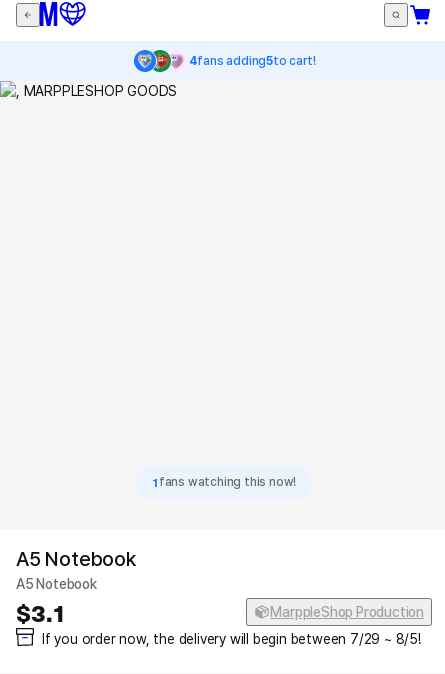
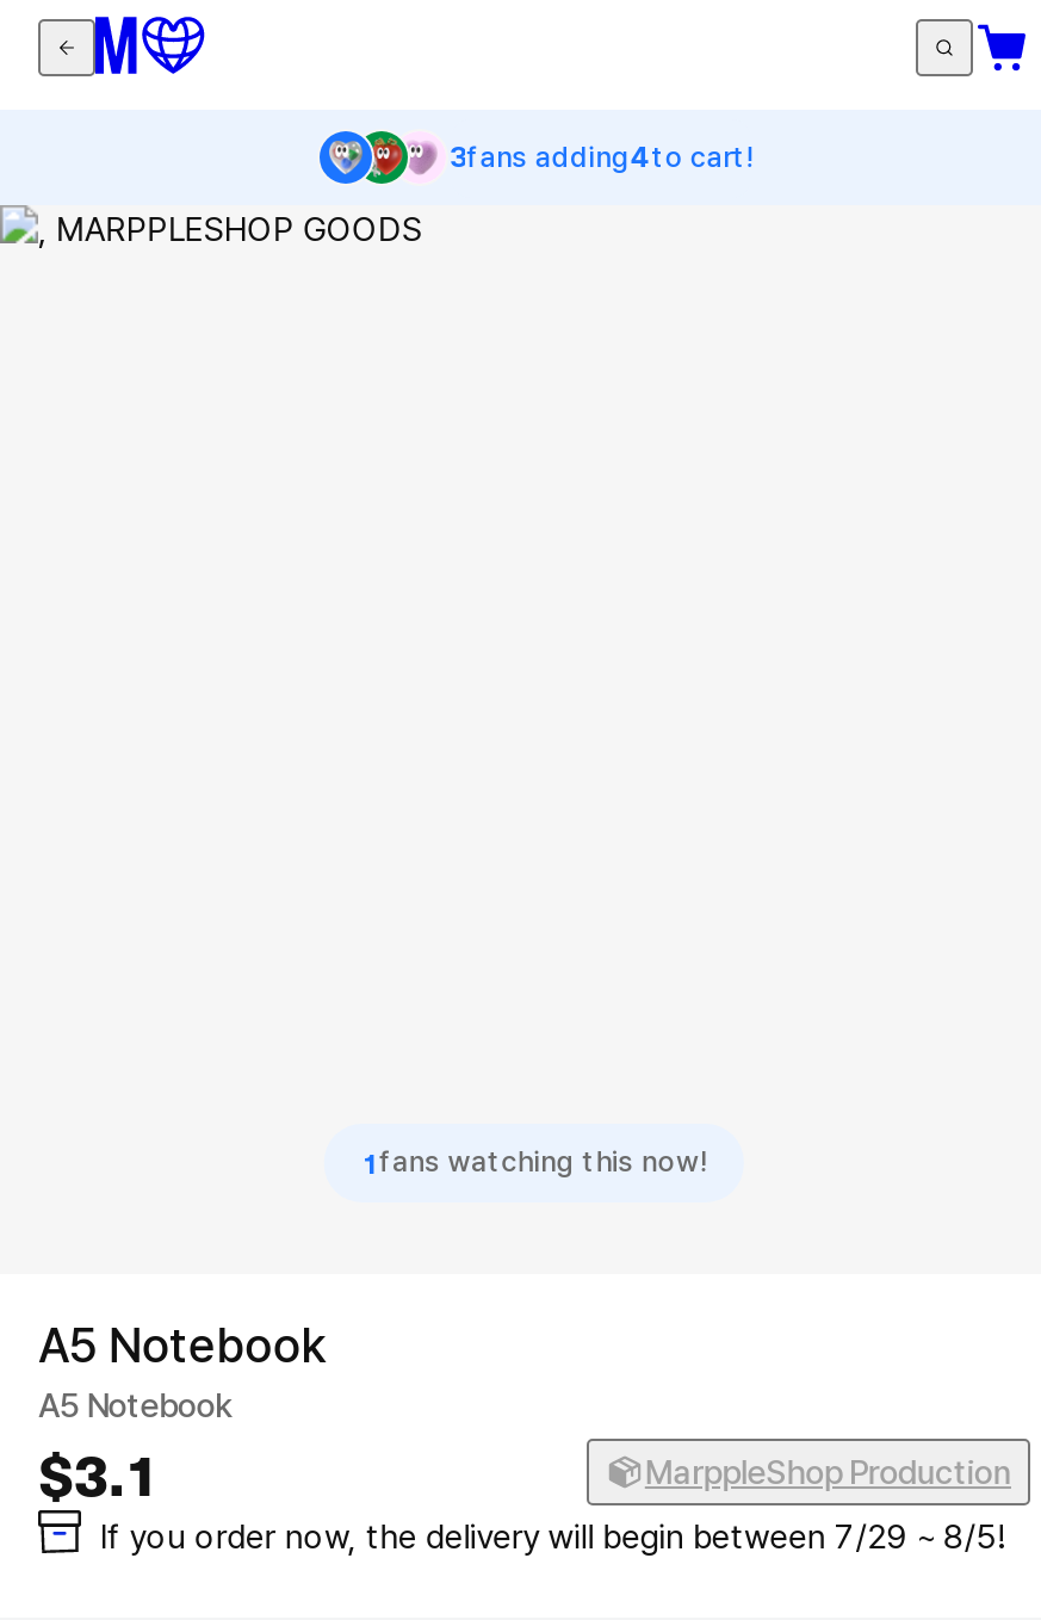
- 4fans adding5to cart!
+ 3fans adding4to cart!
